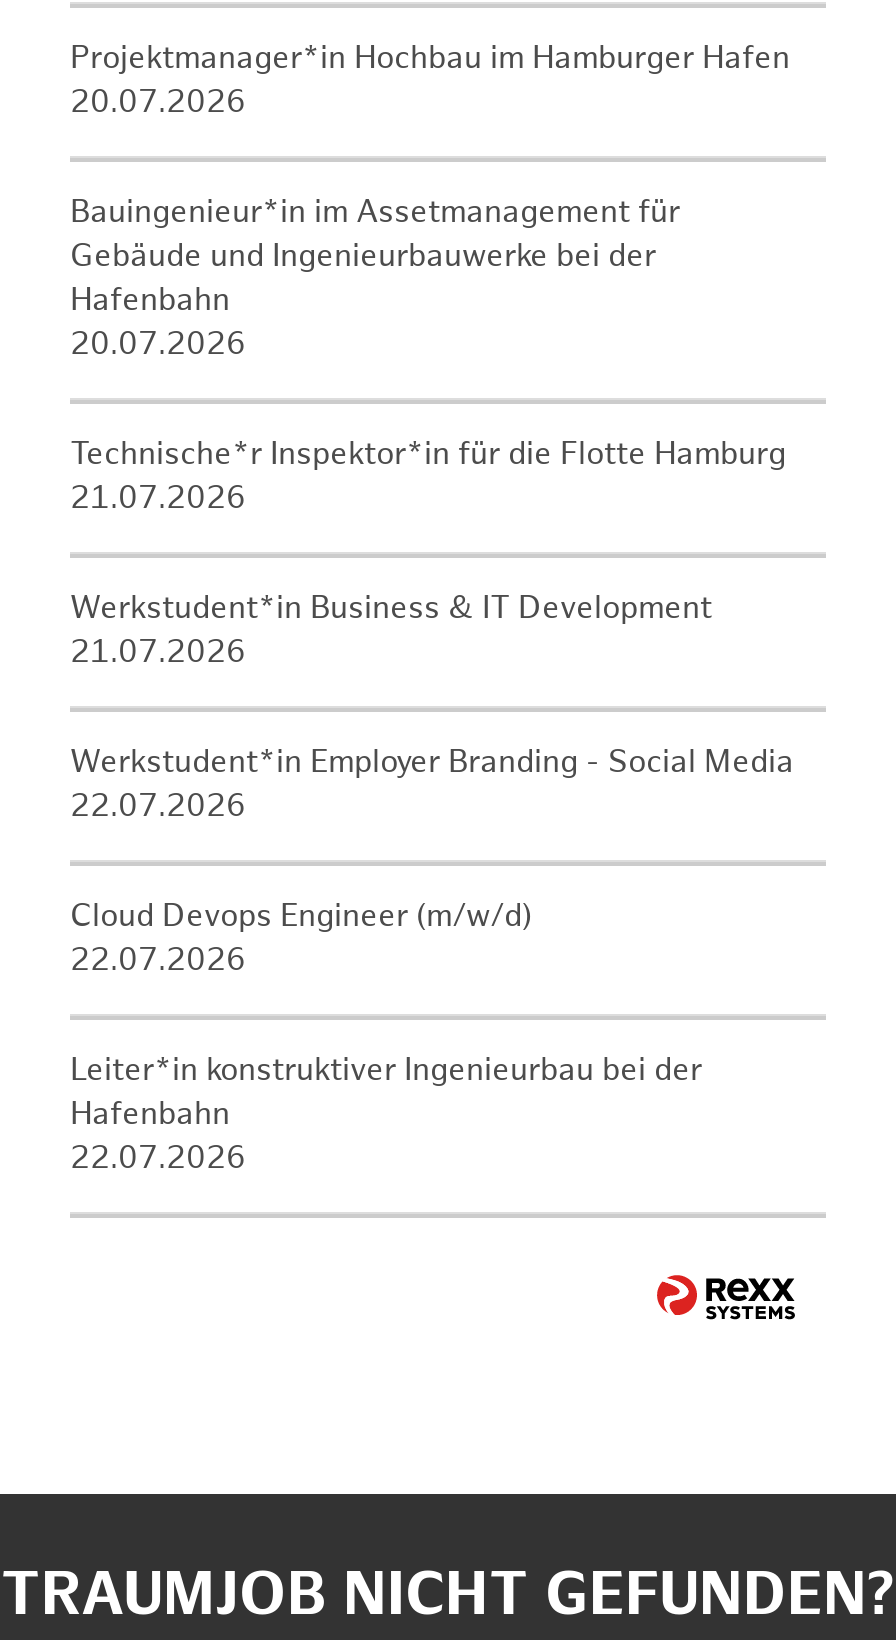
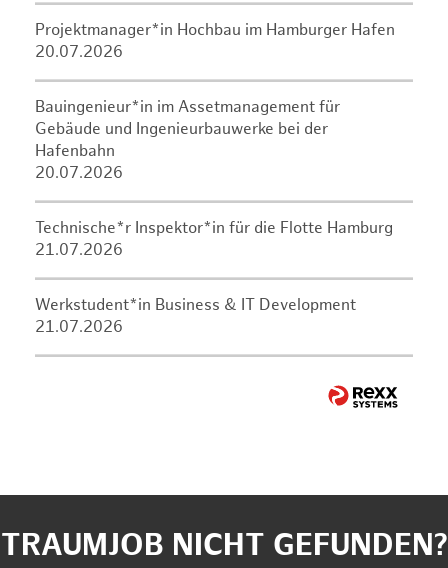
- Werkstudent*in Employer Branding - Social Media
- 22.07.2026
- Cloud Devops Engineer (m/w/d)
- 22.07.2026
- Leiter*in konstruktiver Ingenieurbau bei der
- Hafenbahn
- 22.07.2026
